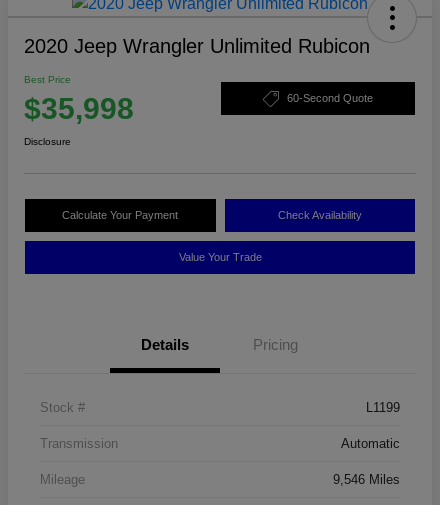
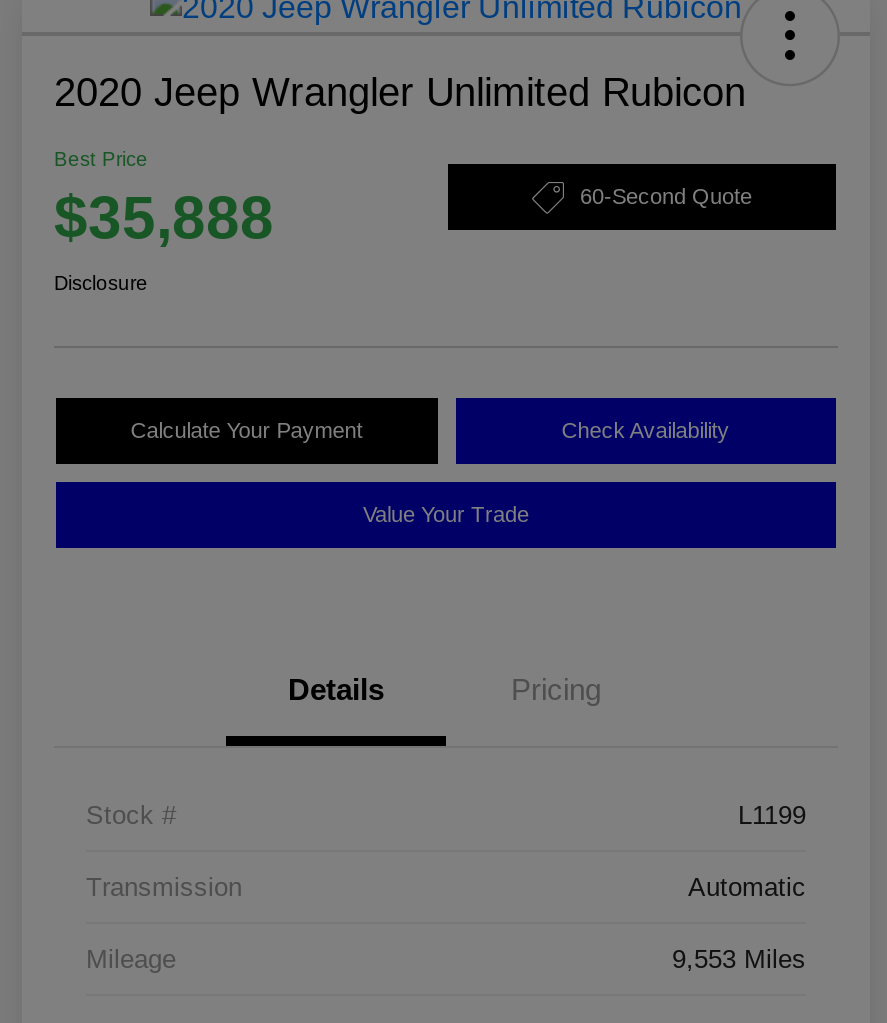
- $35,998
+ $35,888

- 9,546 Miles
+ 9,553 Miles
